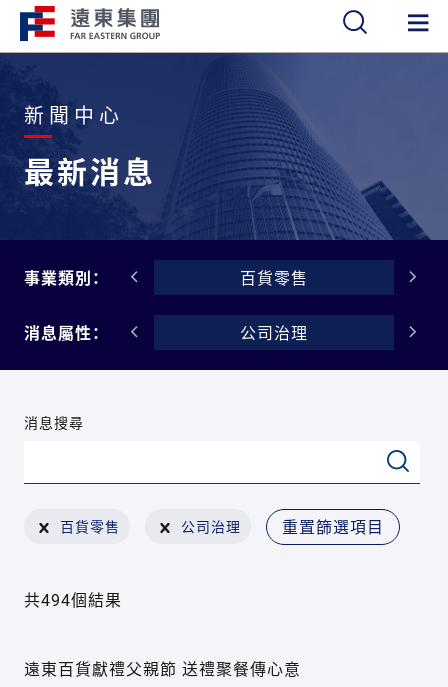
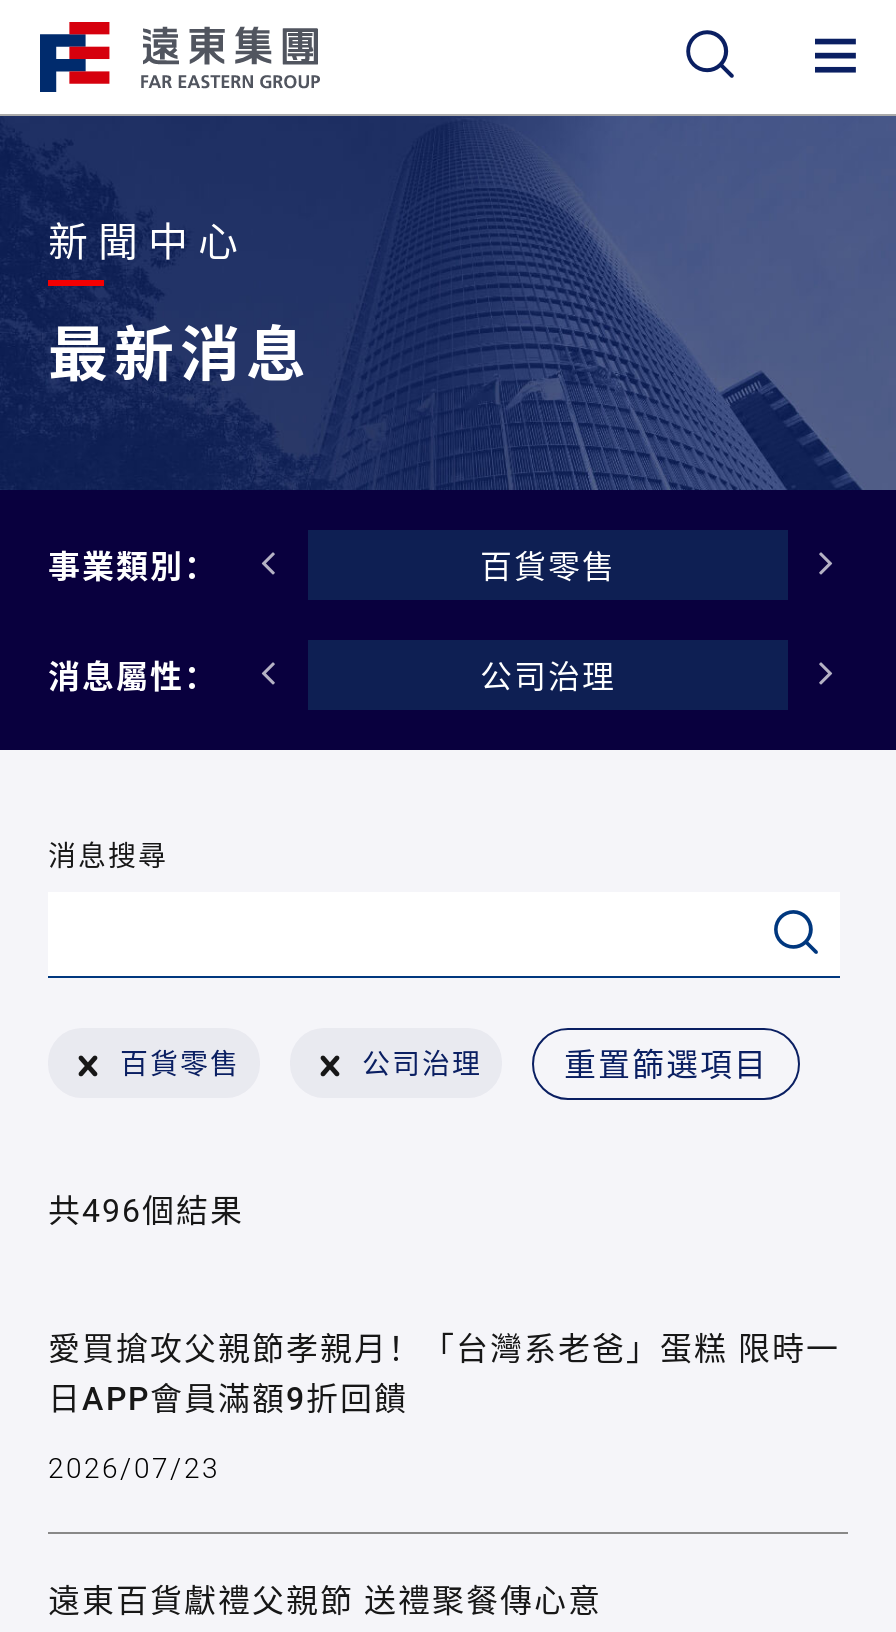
- 共494個結果
+ 共496個結果
+ 愛買搶攻父親節孝親月！「台灣系老爸」蛋糕 限時一
+ 日APP會員滿額9折回饋
+ 2026/07/23
